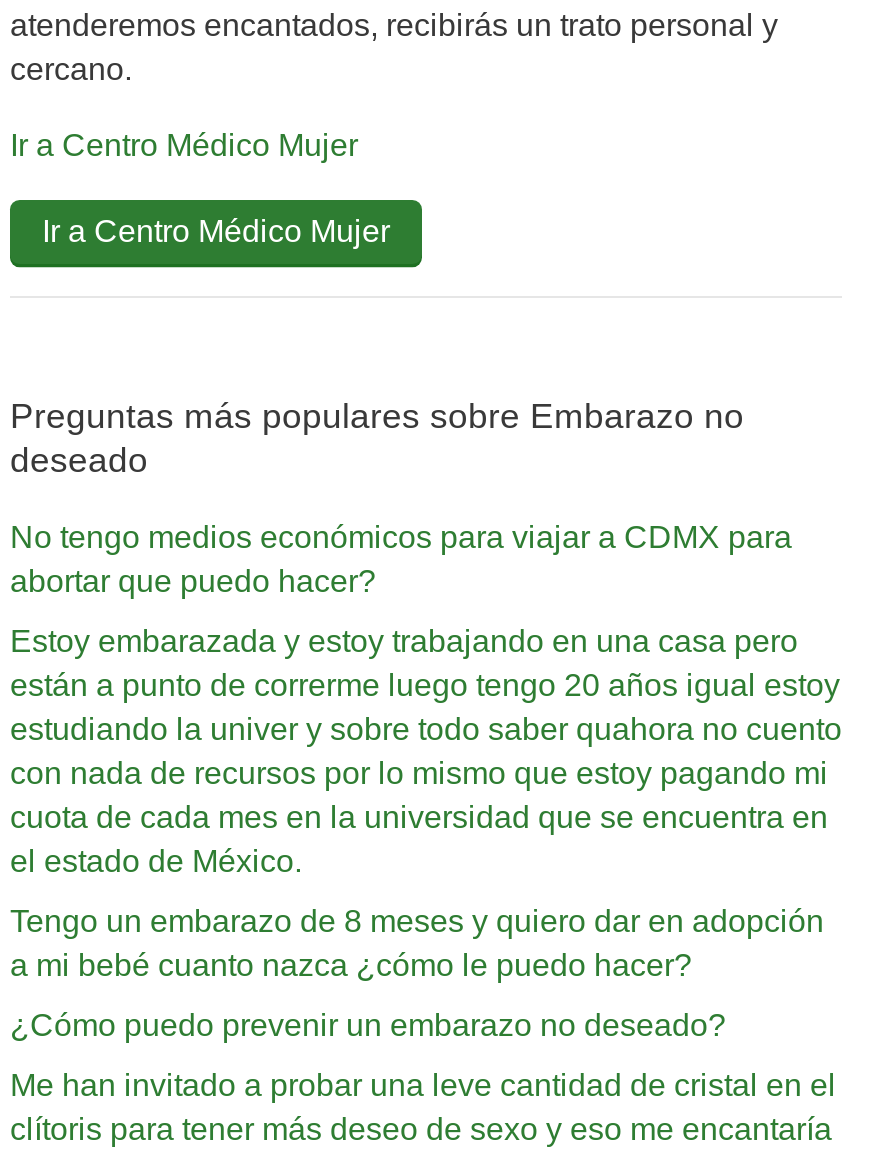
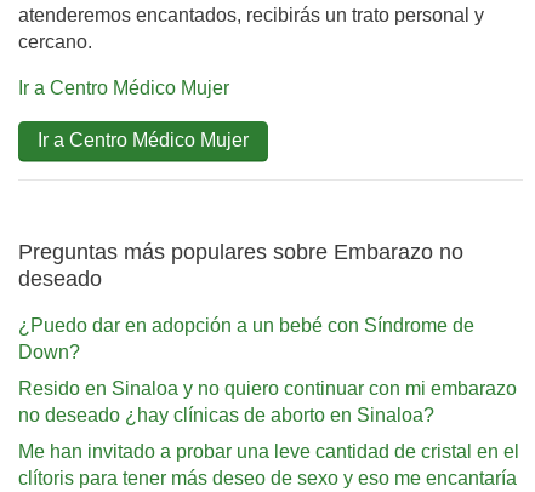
- No tengo medios económicos para viajar a CDMX para
- abortar que puedo hacer?
- Estoy embarazada y estoy trabajando en una casa pero
- están a punto de correrme luego tengo 20 años igual estoy
- estudiando la univer y sobre todo saber quahora no cuento
- con nada de recursos por lo mismo que estoy pagando mi
- cuota de cada mes en la universidad que se encuentra en
- el estado de México.
- Tengo un embarazo de 8 meses y quiero dar en adopción
- a mi bebé cuanto nazca ¿cómo le puedo hacer?
- ¿Cómo puedo prevenir un embarazo no deseado?
+ ¿Puedo dar en adopción a un bebé con Síndrome de
+ Down?
+ Resido en Sinaloa y no quiero continuar con mi embarazo
+ no deseado ¿hay clínicas de aborto en Sinaloa?
